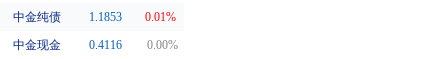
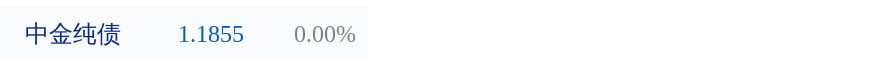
- 1.1853
- 0.01%
- 中金现金
- 0.4116
+ 1.1855
